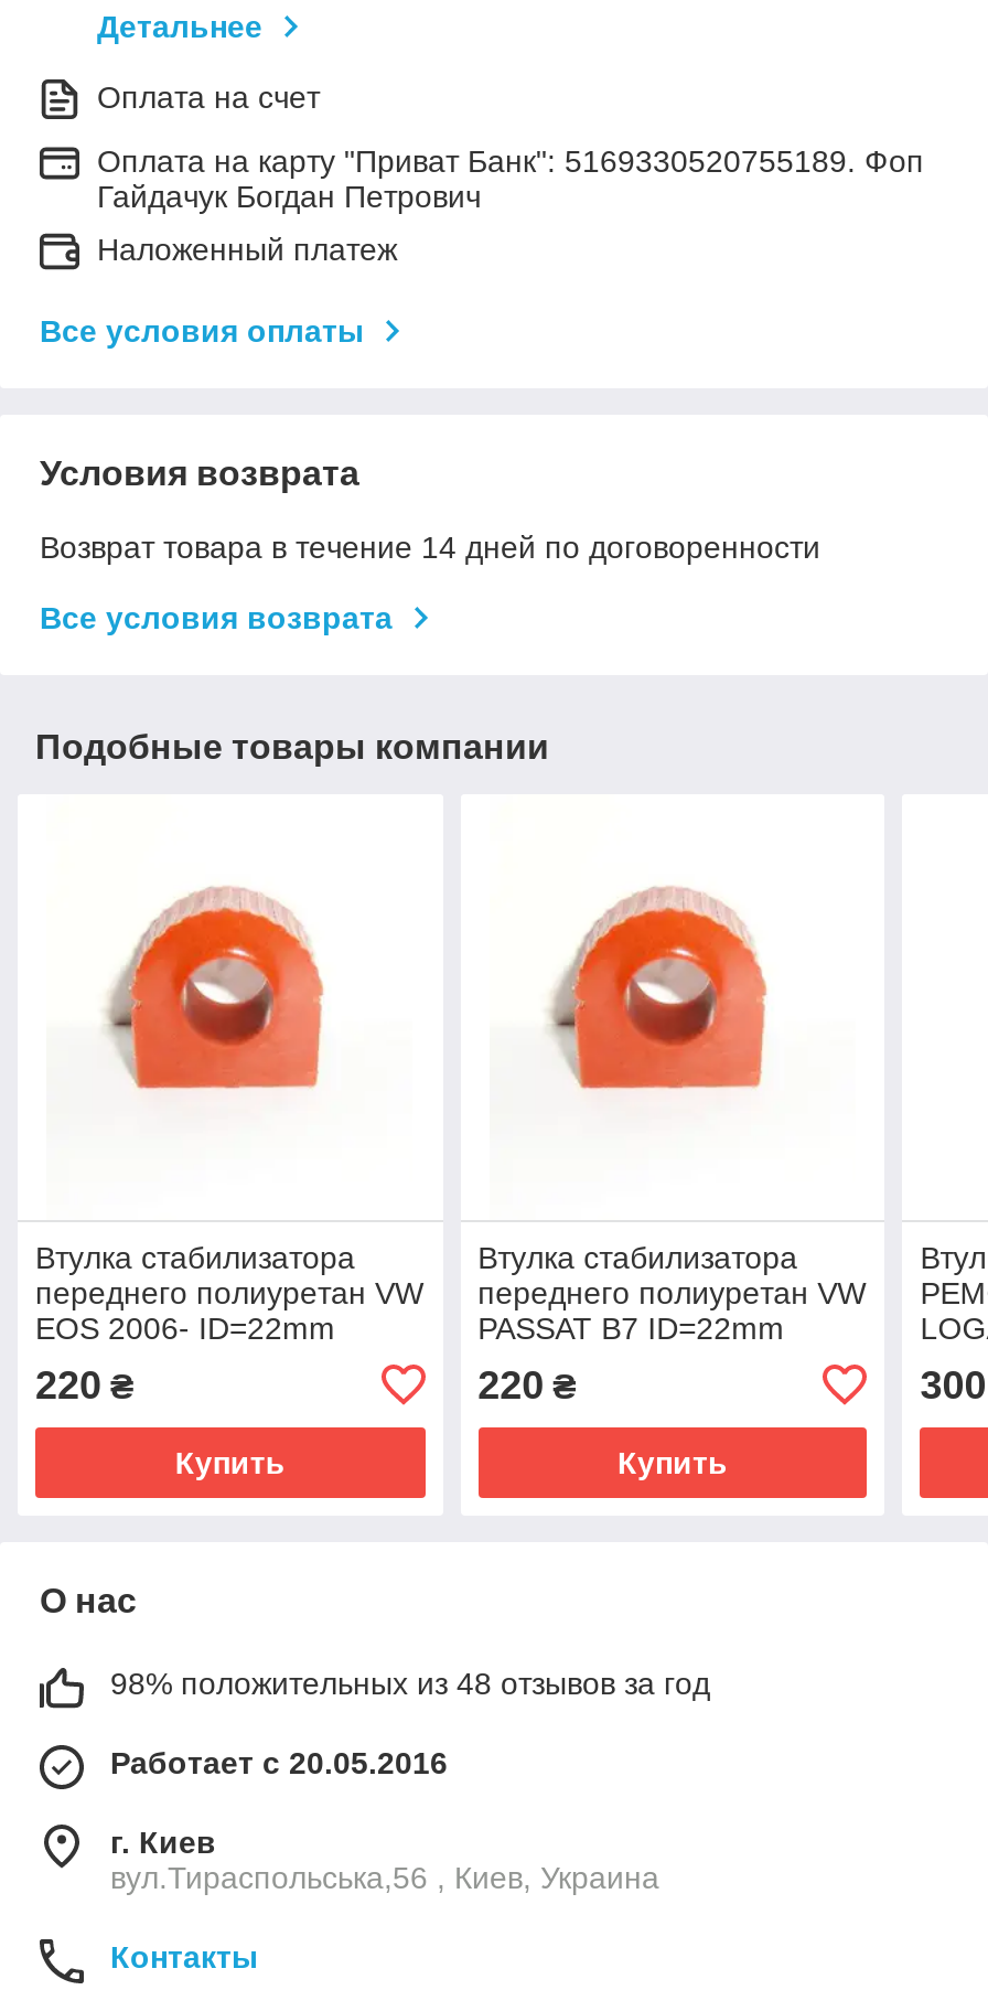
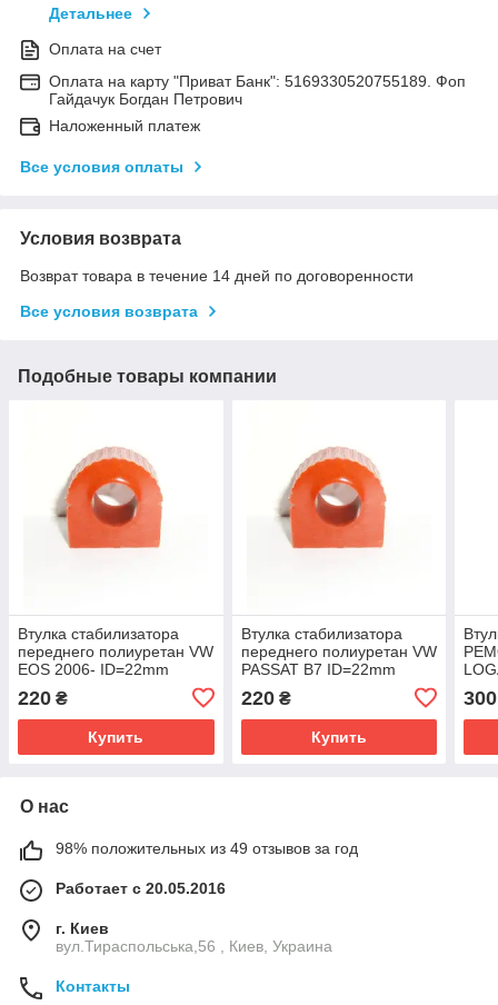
- 98% положительных из 48 отзывов за год
+ 98% положительных из 49 отзывов за год
